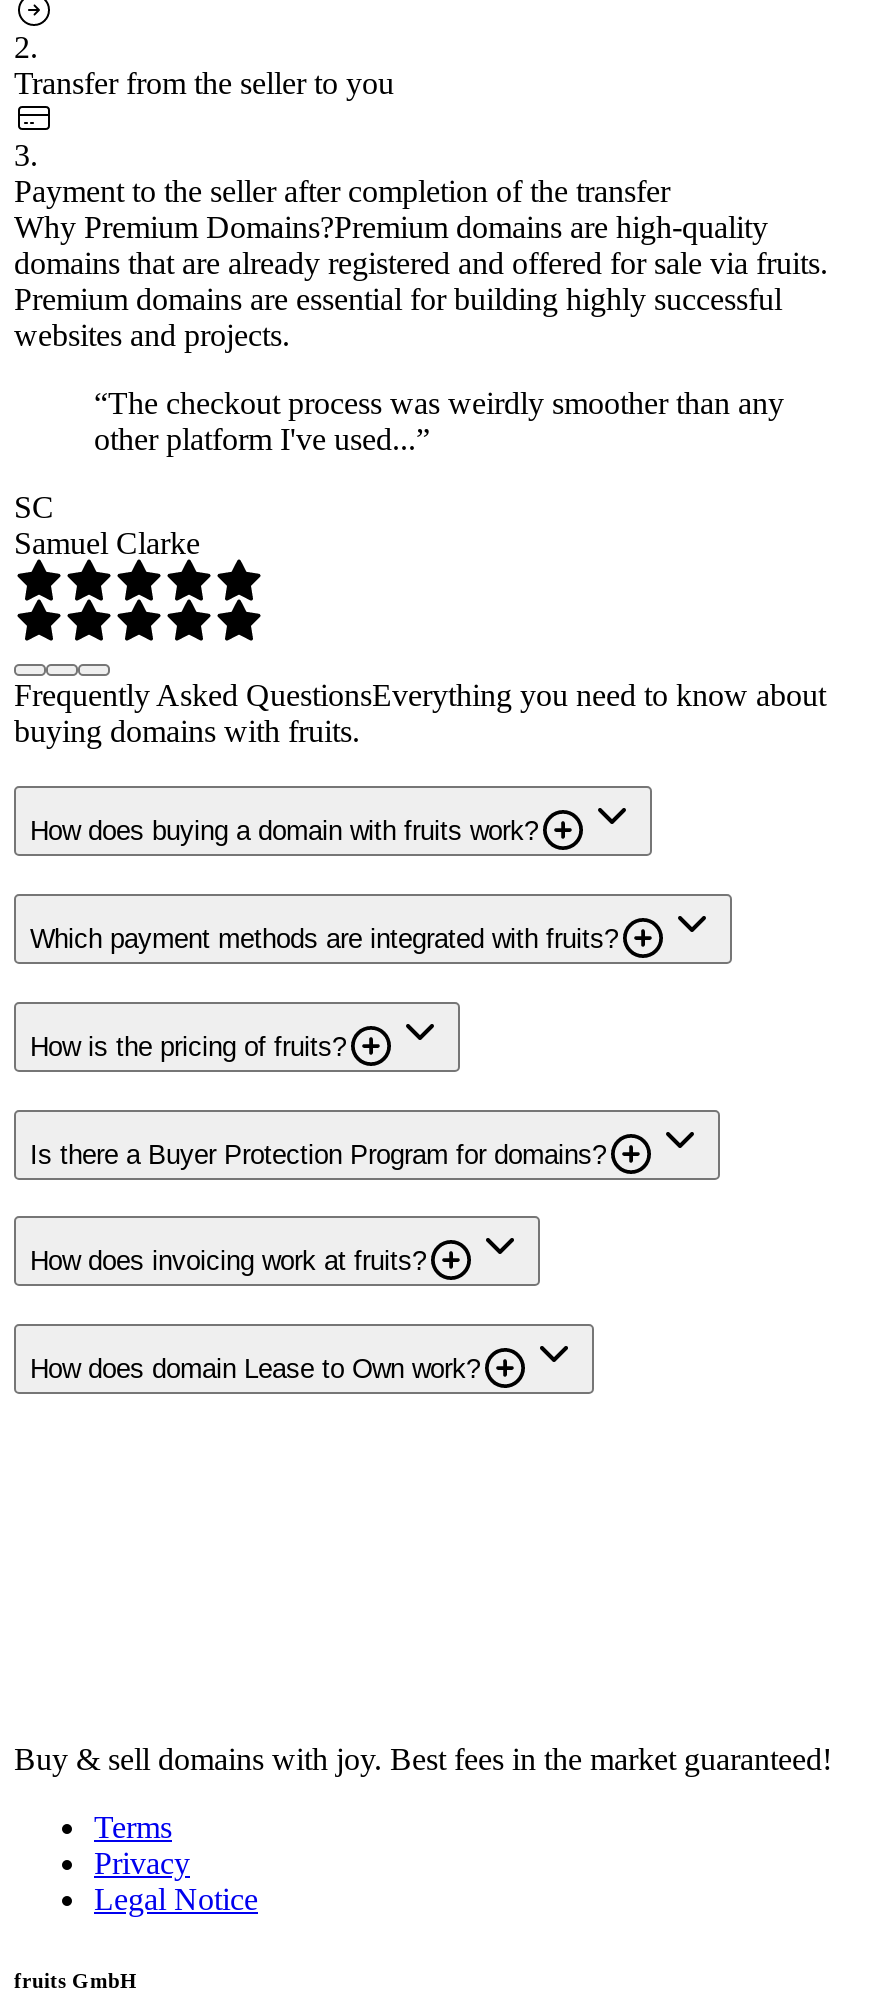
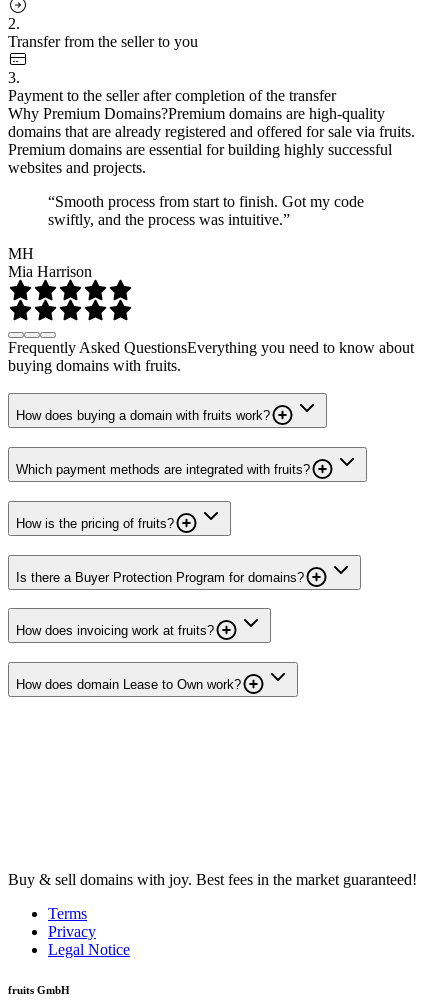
- “The checkout process was weirdly smoother than any
- other platform I've used...”
+ “Smooth process from start to finish. Got my code
+ swiftly, and the process was intuitive.”

- SC
- Samuel Clarke
+ MH
+ Mia Harrison
